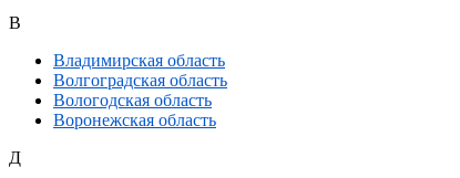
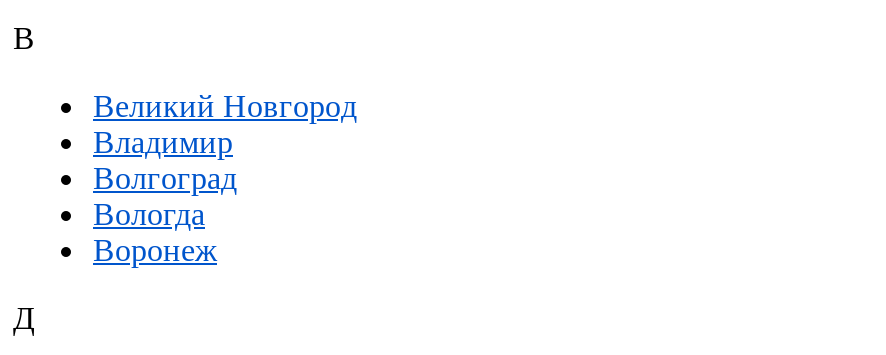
- Владимирская область
- Волгоградская область
- Вологодская область
- Воронежская область
+ Великий Новгород
+ Владимир
+ Волгоград
+ Вологда
+ Воронеж
